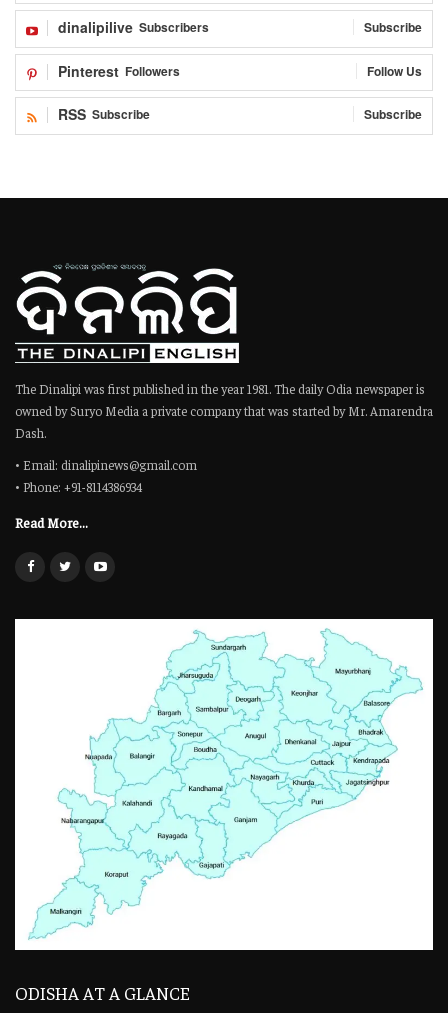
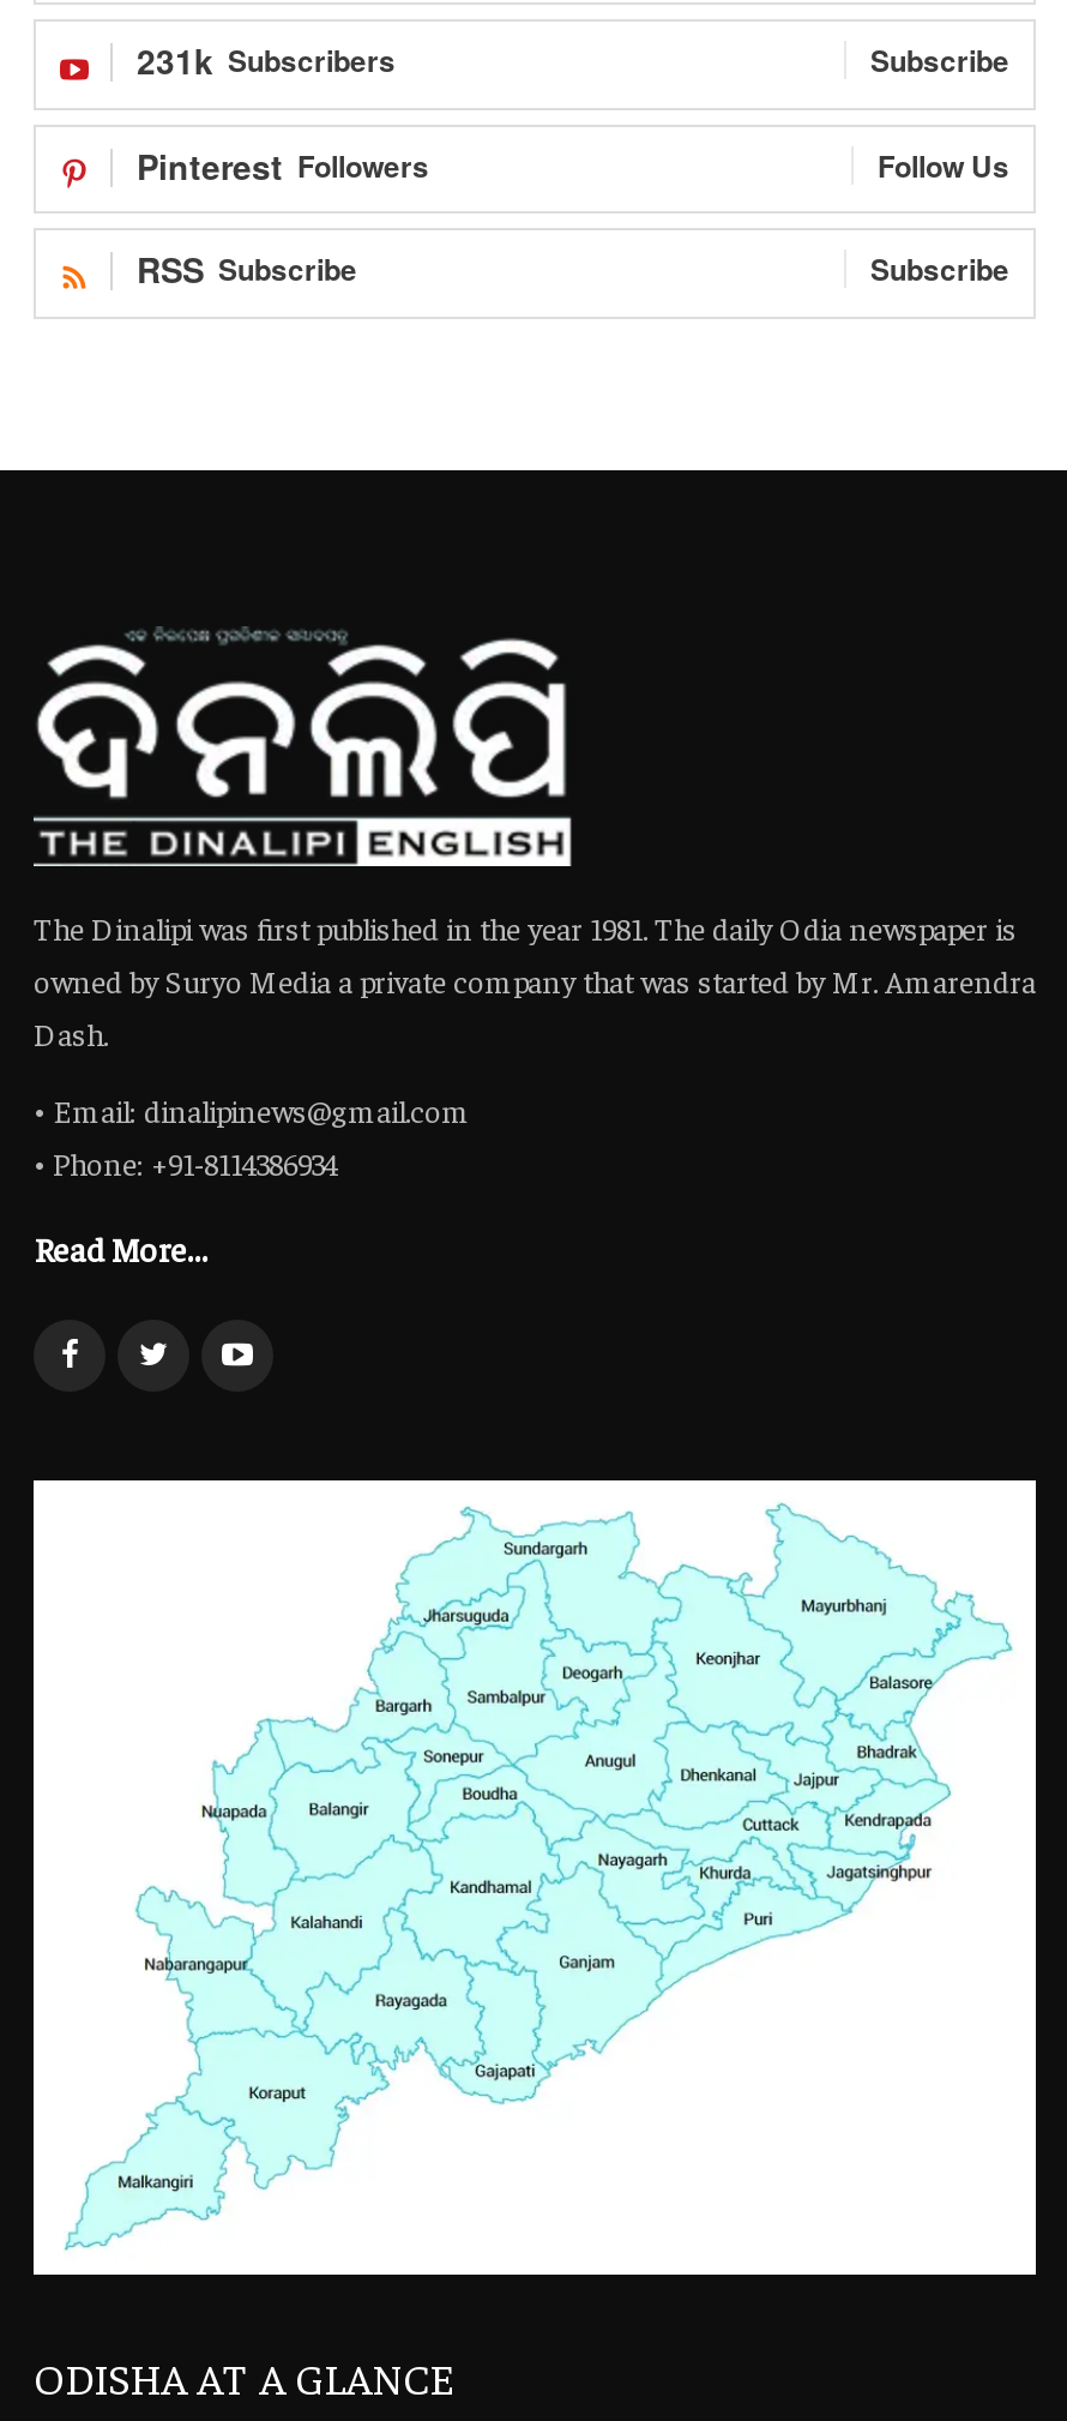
- dinalipilive Subscribers
+ 231k Subscribers
